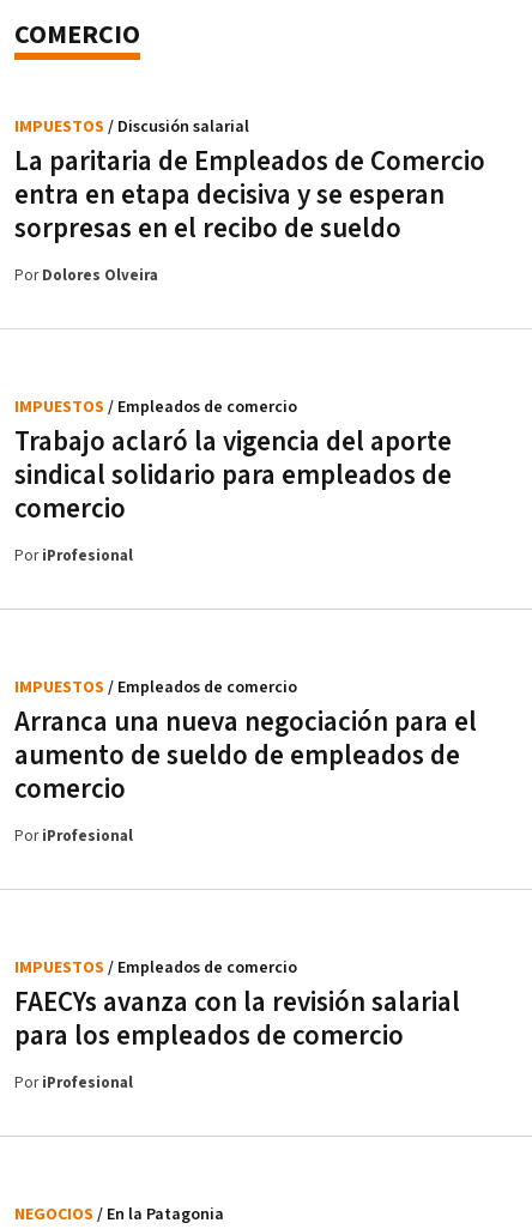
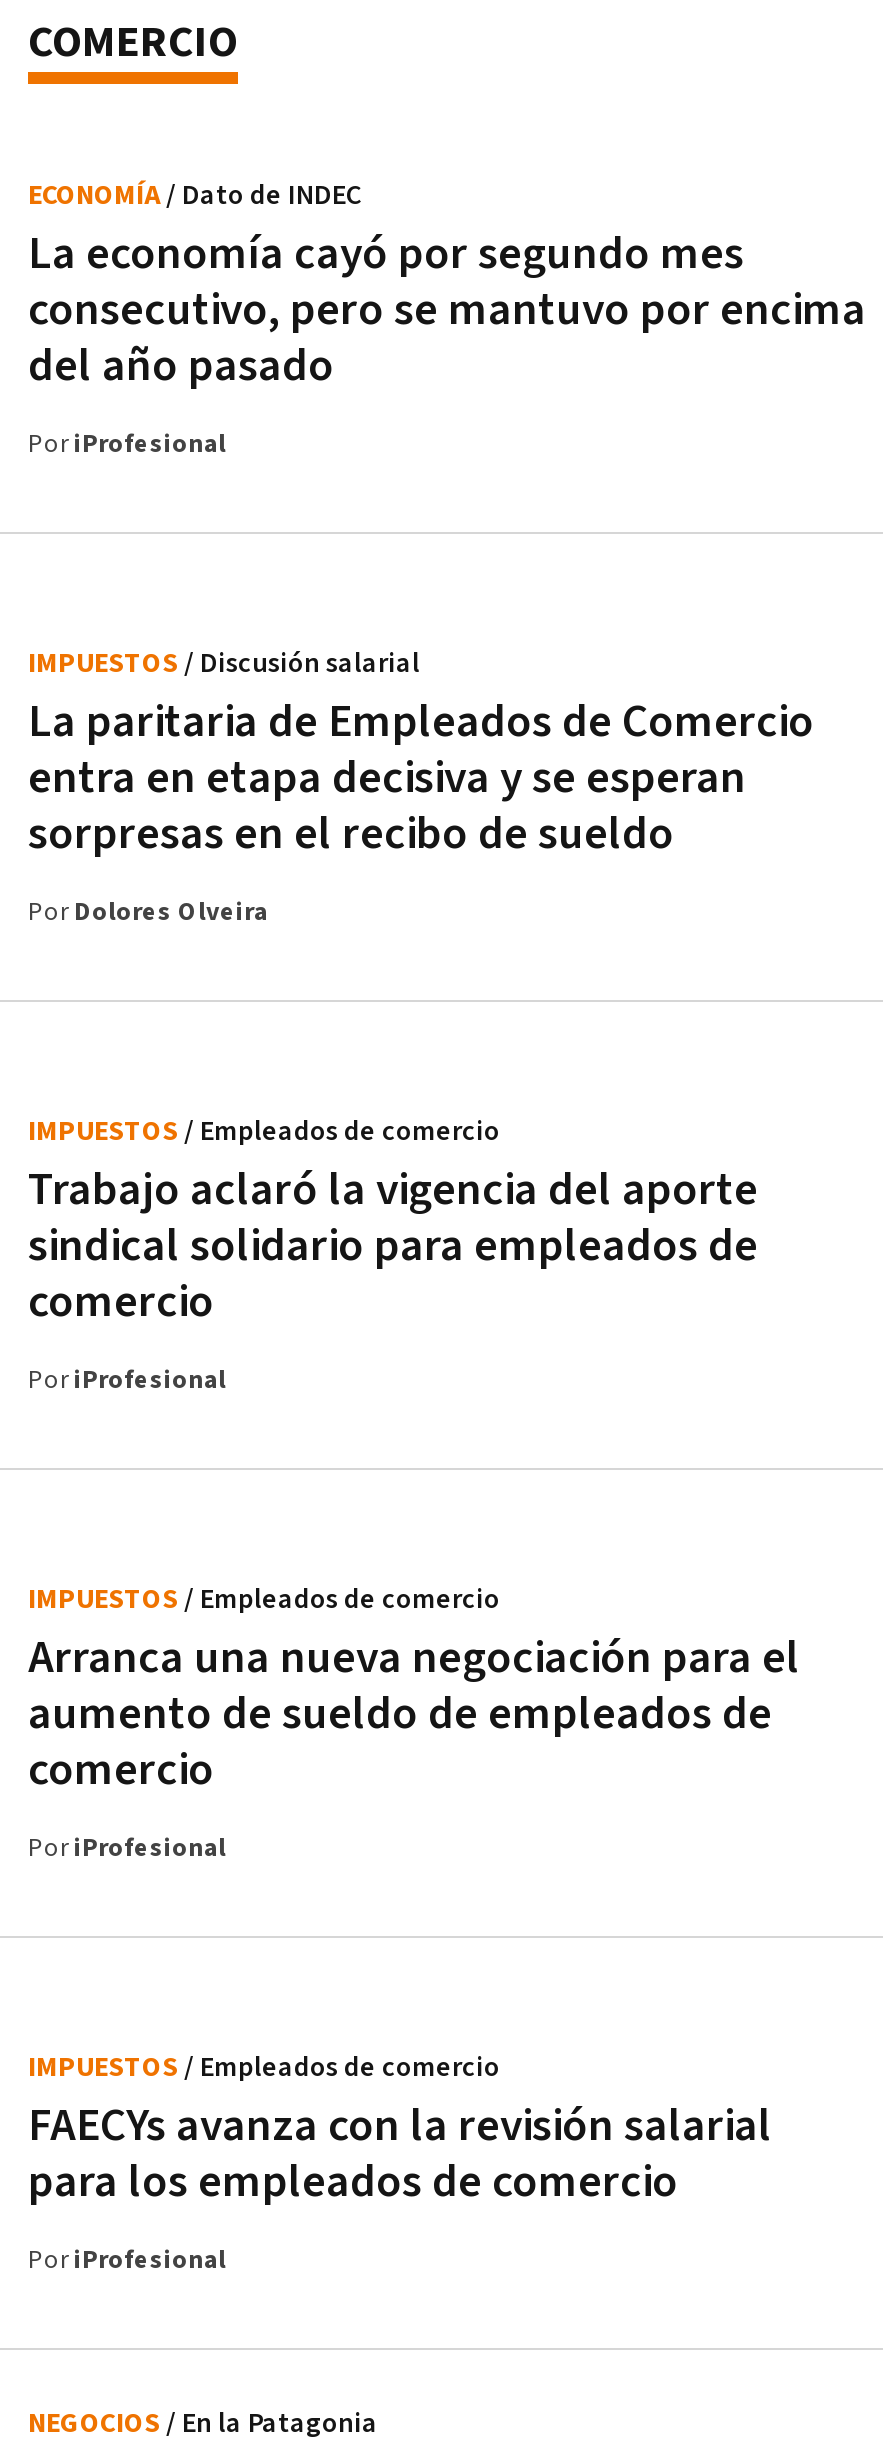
+ La economía cayó por segundo mes
+ consecutivo, pero se mantuvo por encima
+ del año pasado

+ ECONOMÍA / Dato de INDEC

+ Por iProfesional

moved down: La paritaria de Empleados de Comercio | entra en etapa decisiva y se esperan | sorpresas en el recibo de sueldo | ... | IMPUESTOS / Empleados de comercio | Por iProfesional
